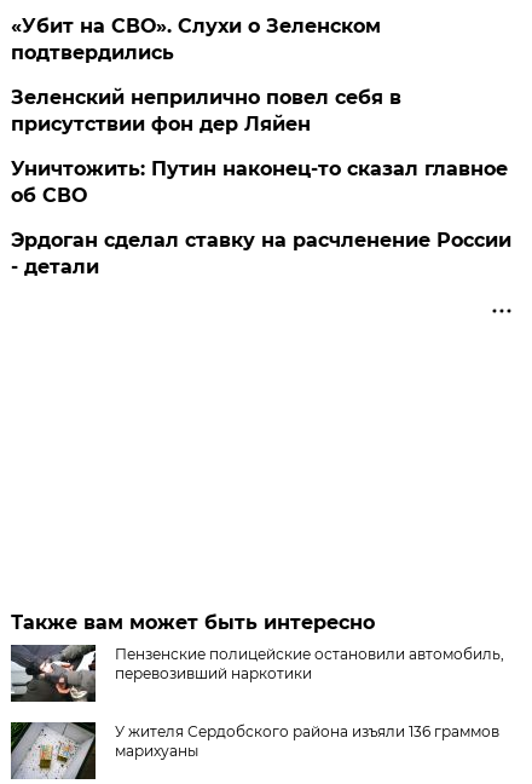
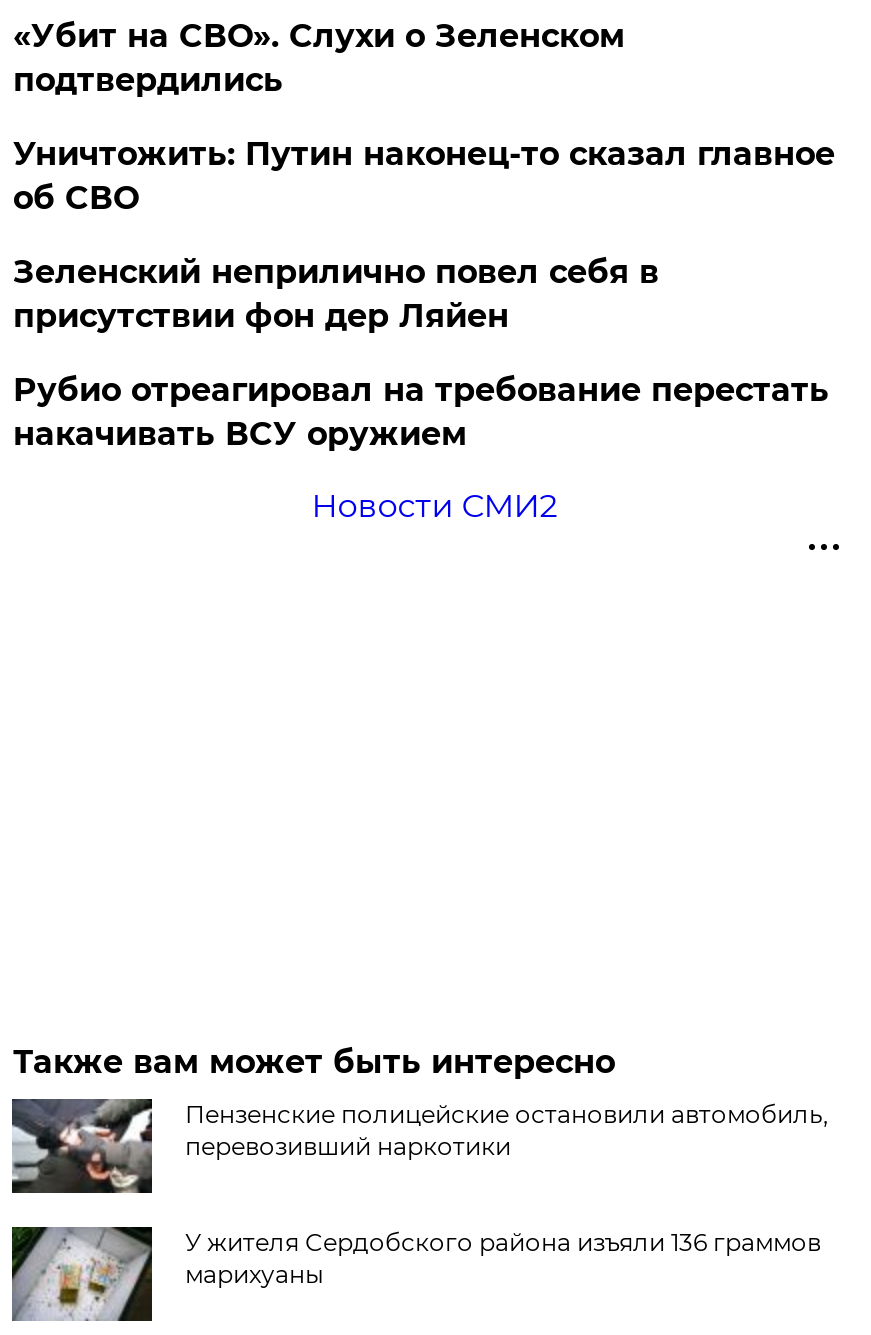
moved down: Зеленский неприлично повел cебя в | присутствии фон дер Ляйен

+ Рубио отреагировал на требование перестать
+ накачивать ВСУ оружием

moved up: Уничтожить: Путин наконец-то сказал главное | об СВО

- Эрдоган сделал ставку на расчленение России
- - детали
+ Новости СМИ2
